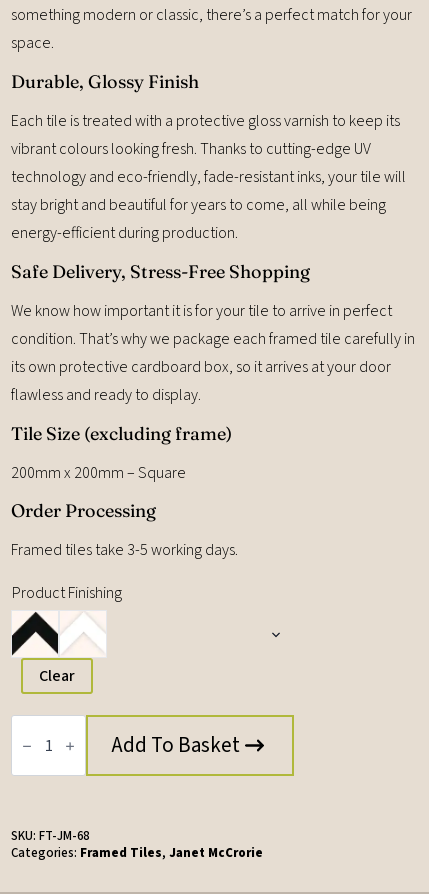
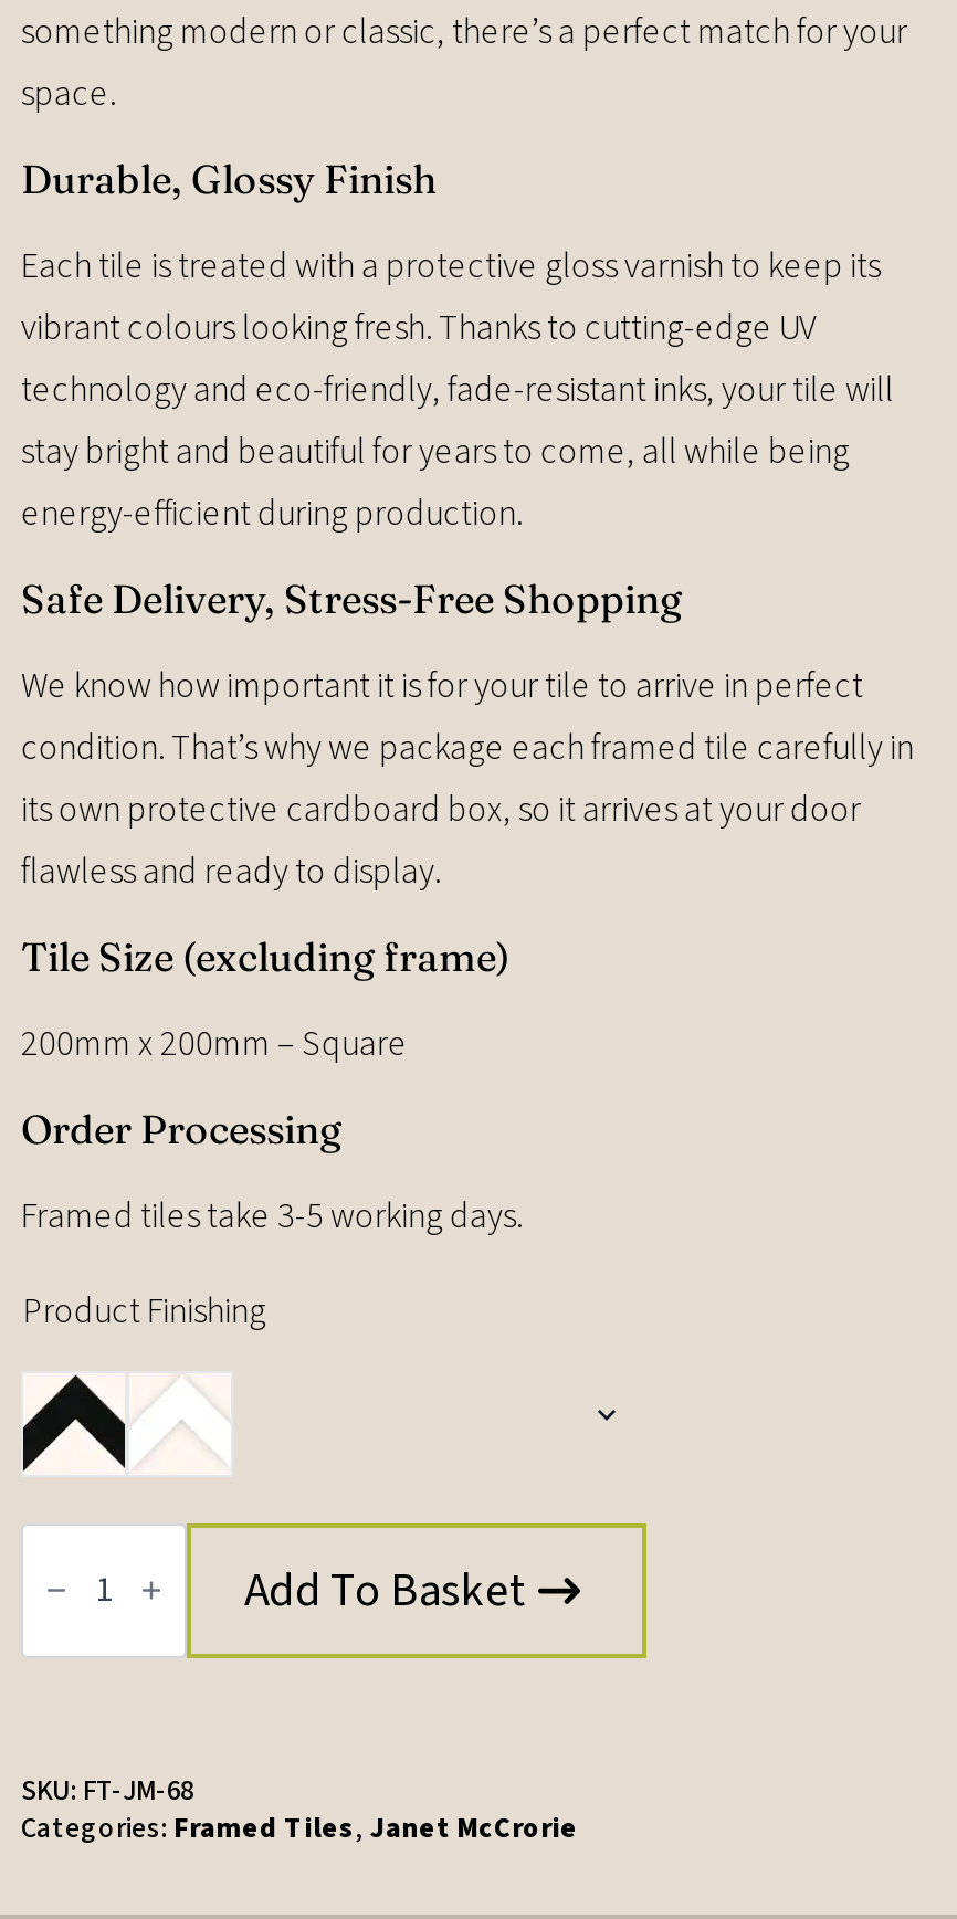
- [image]
+ [image]

- Clear
